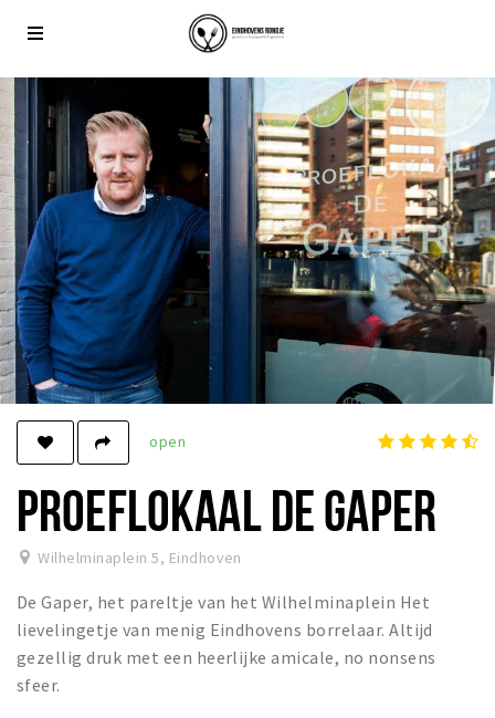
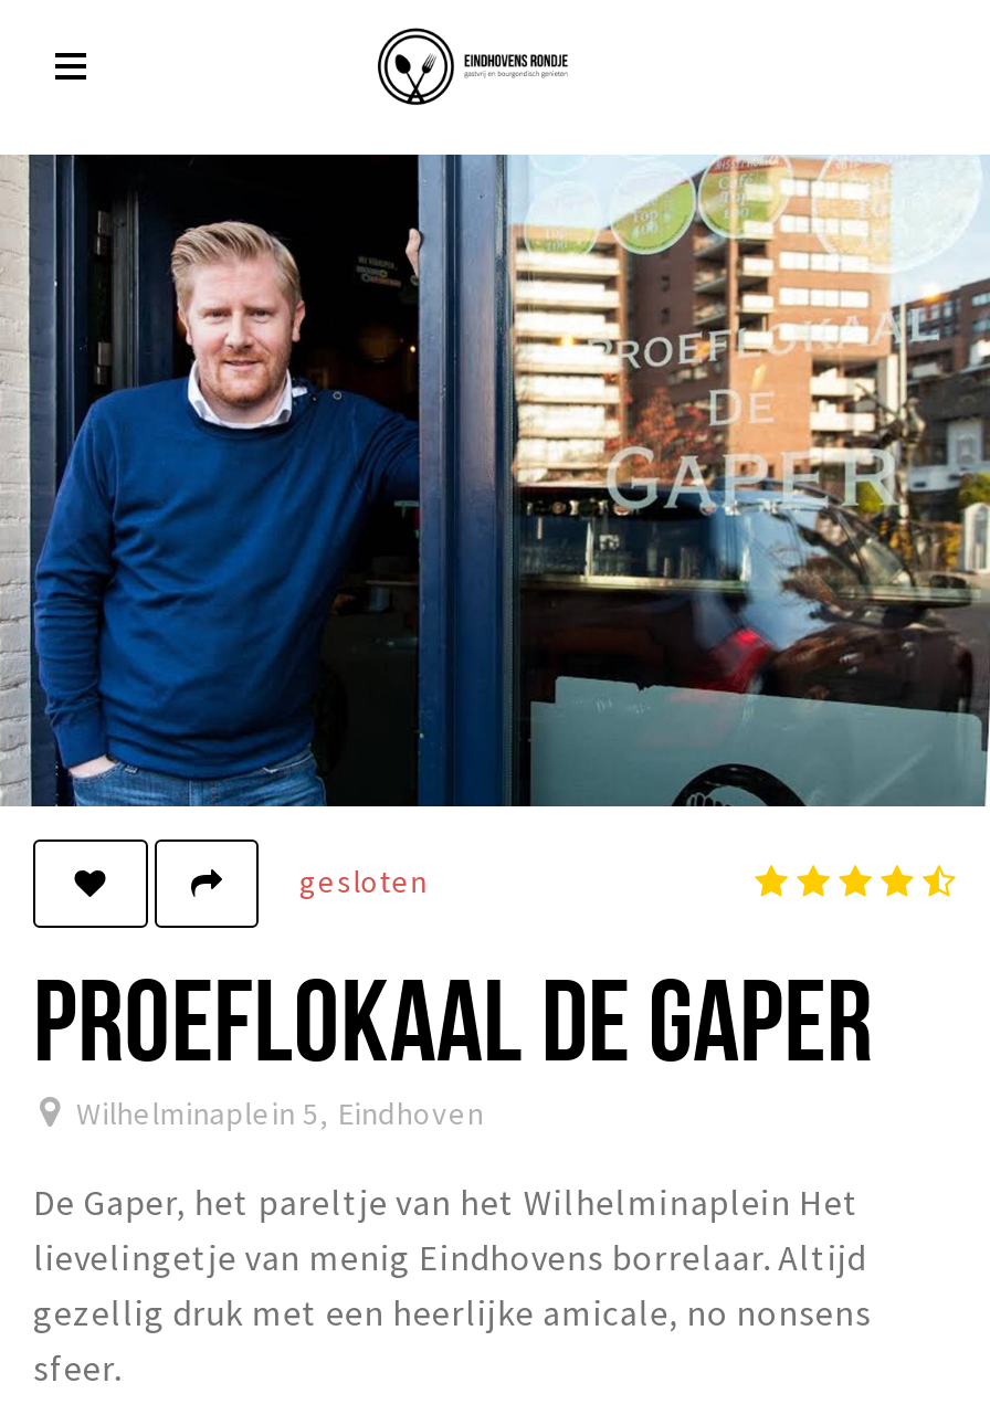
- open
+ gesloten
